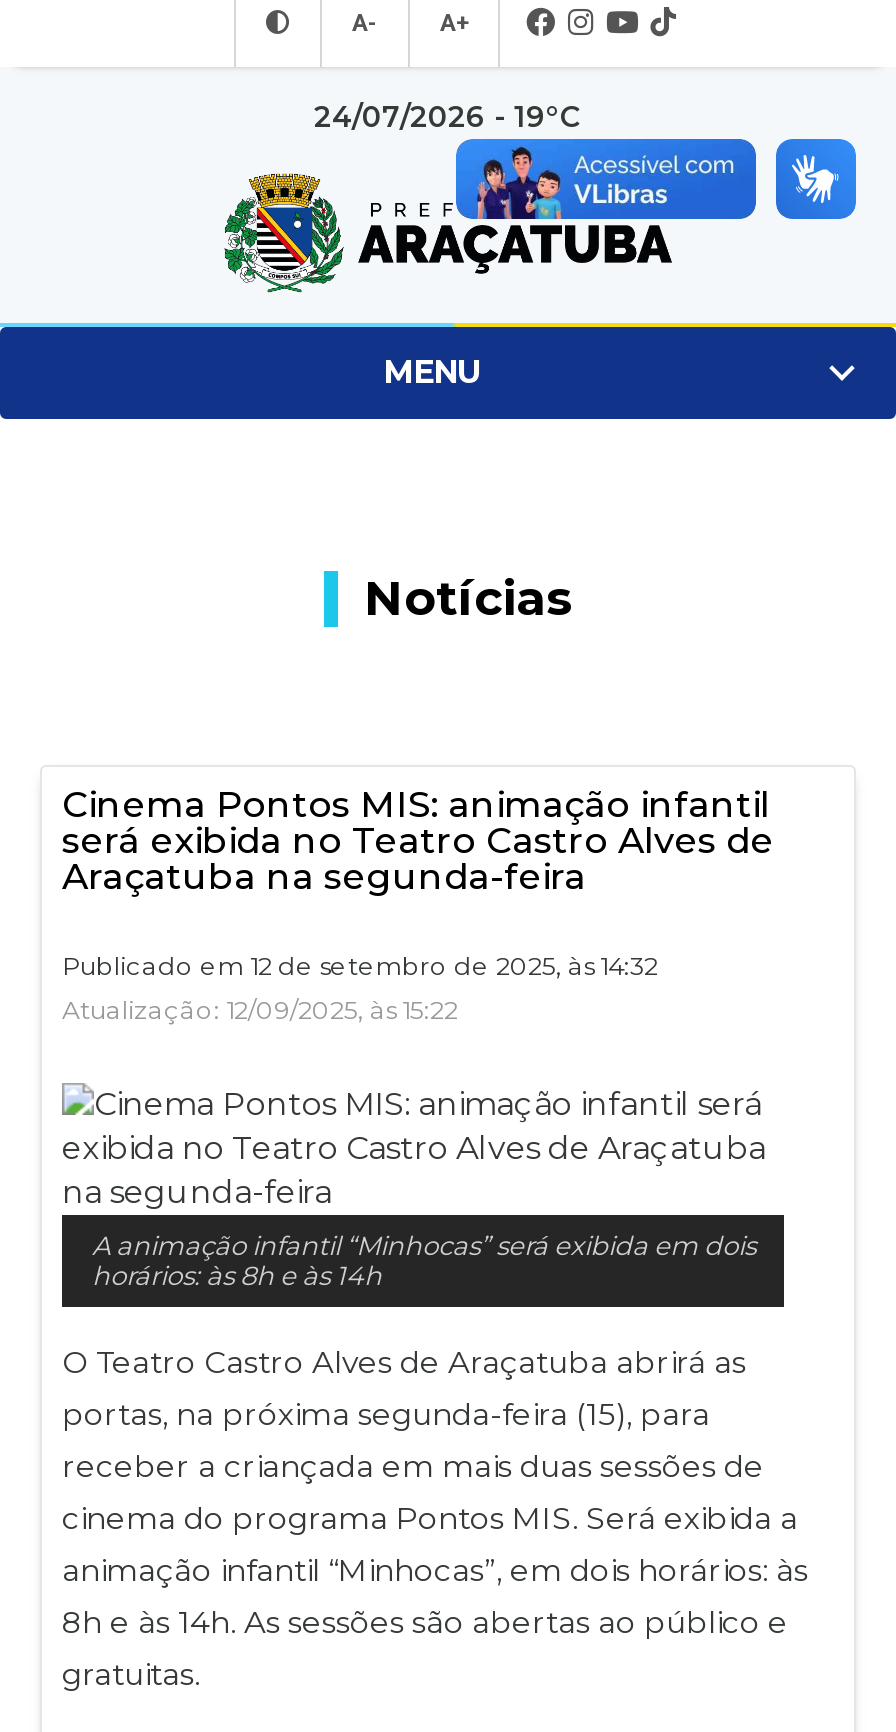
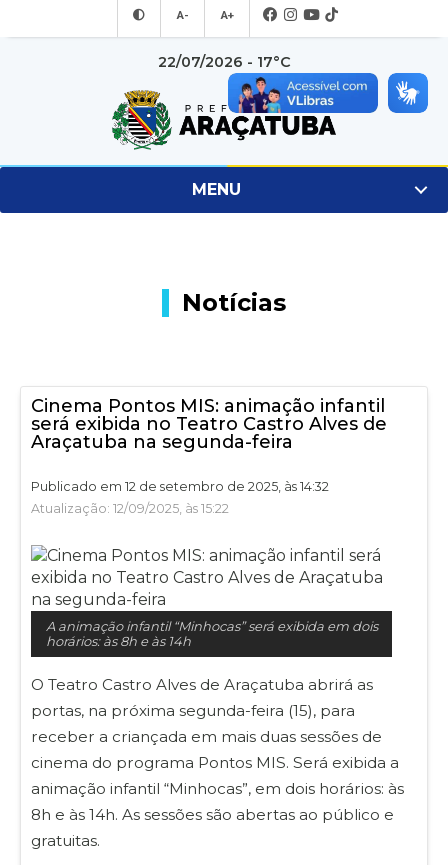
- 24/07/2026 - 19°C
+ 22/07/2026 - 17°C
